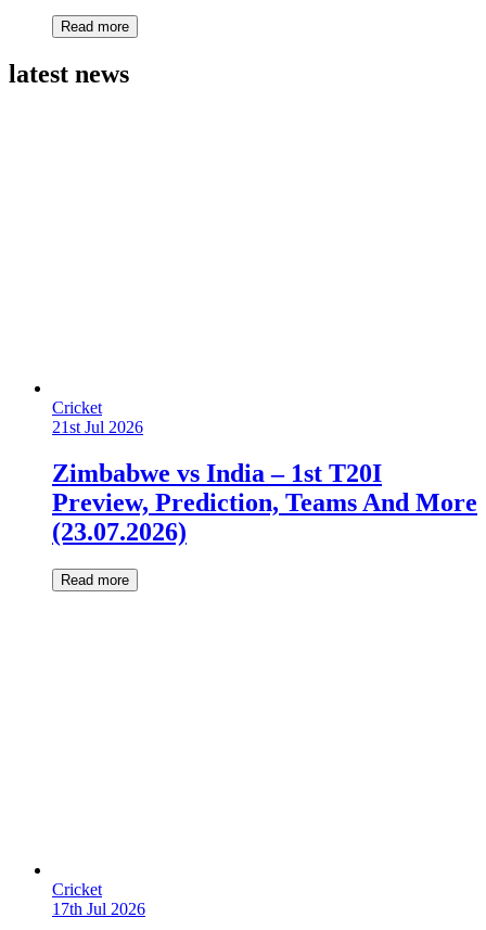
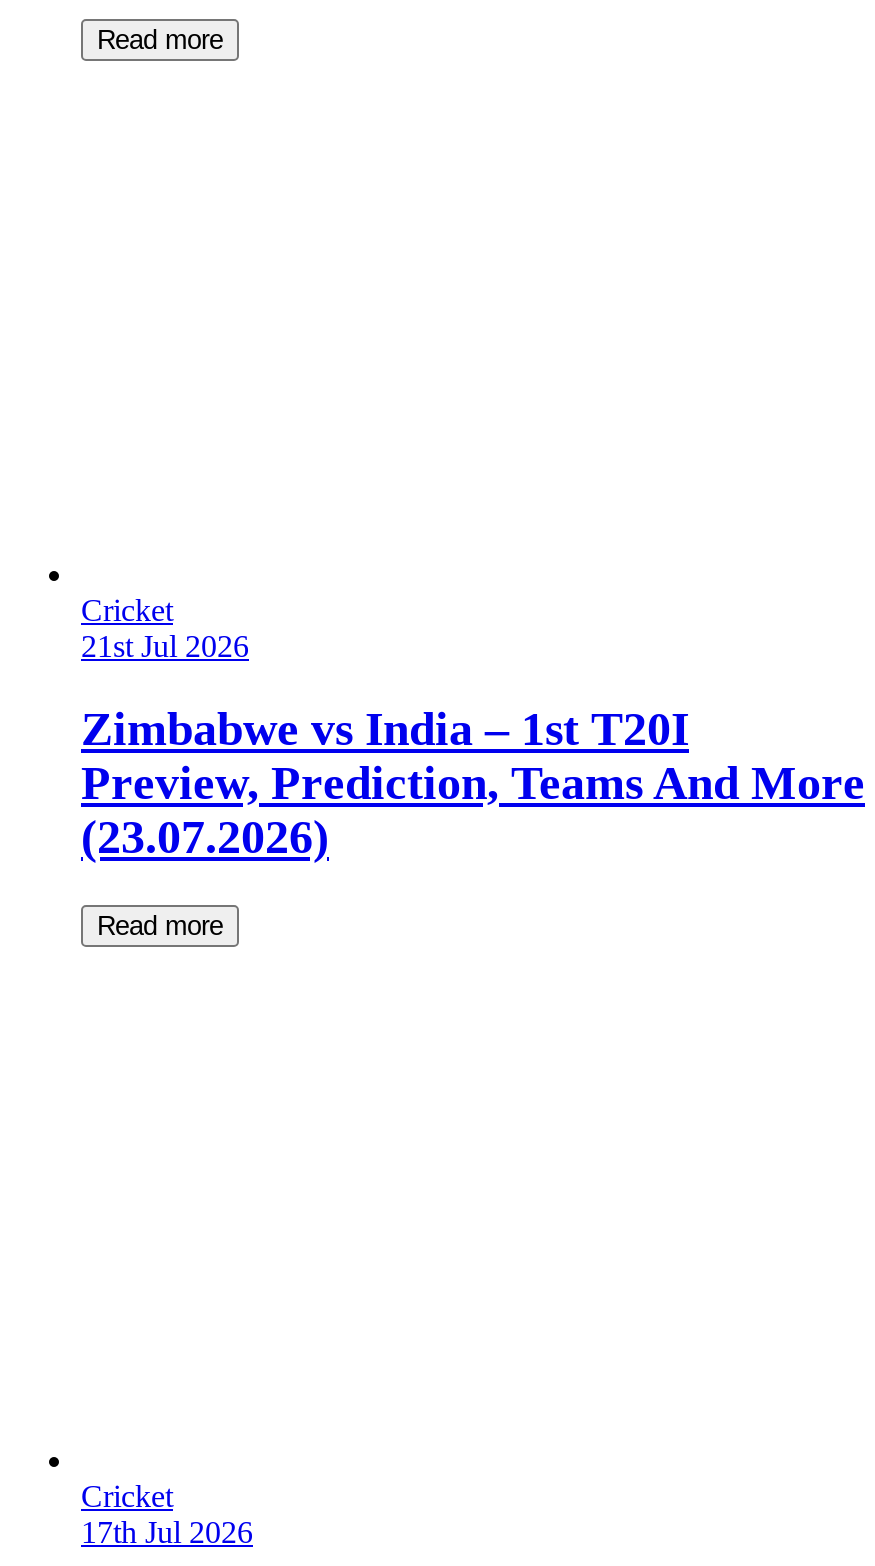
- latest news
